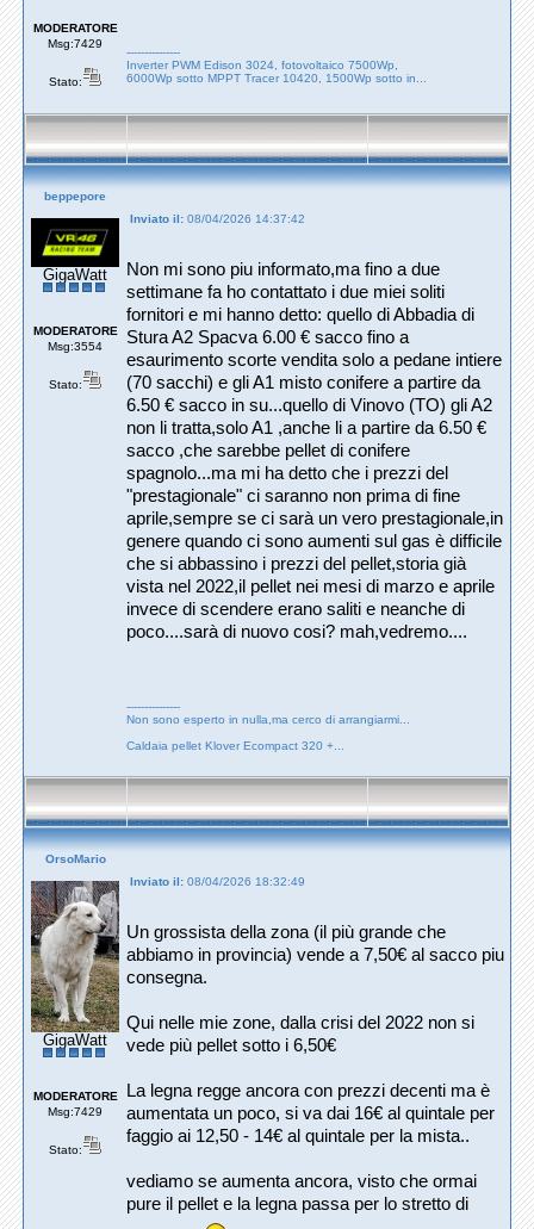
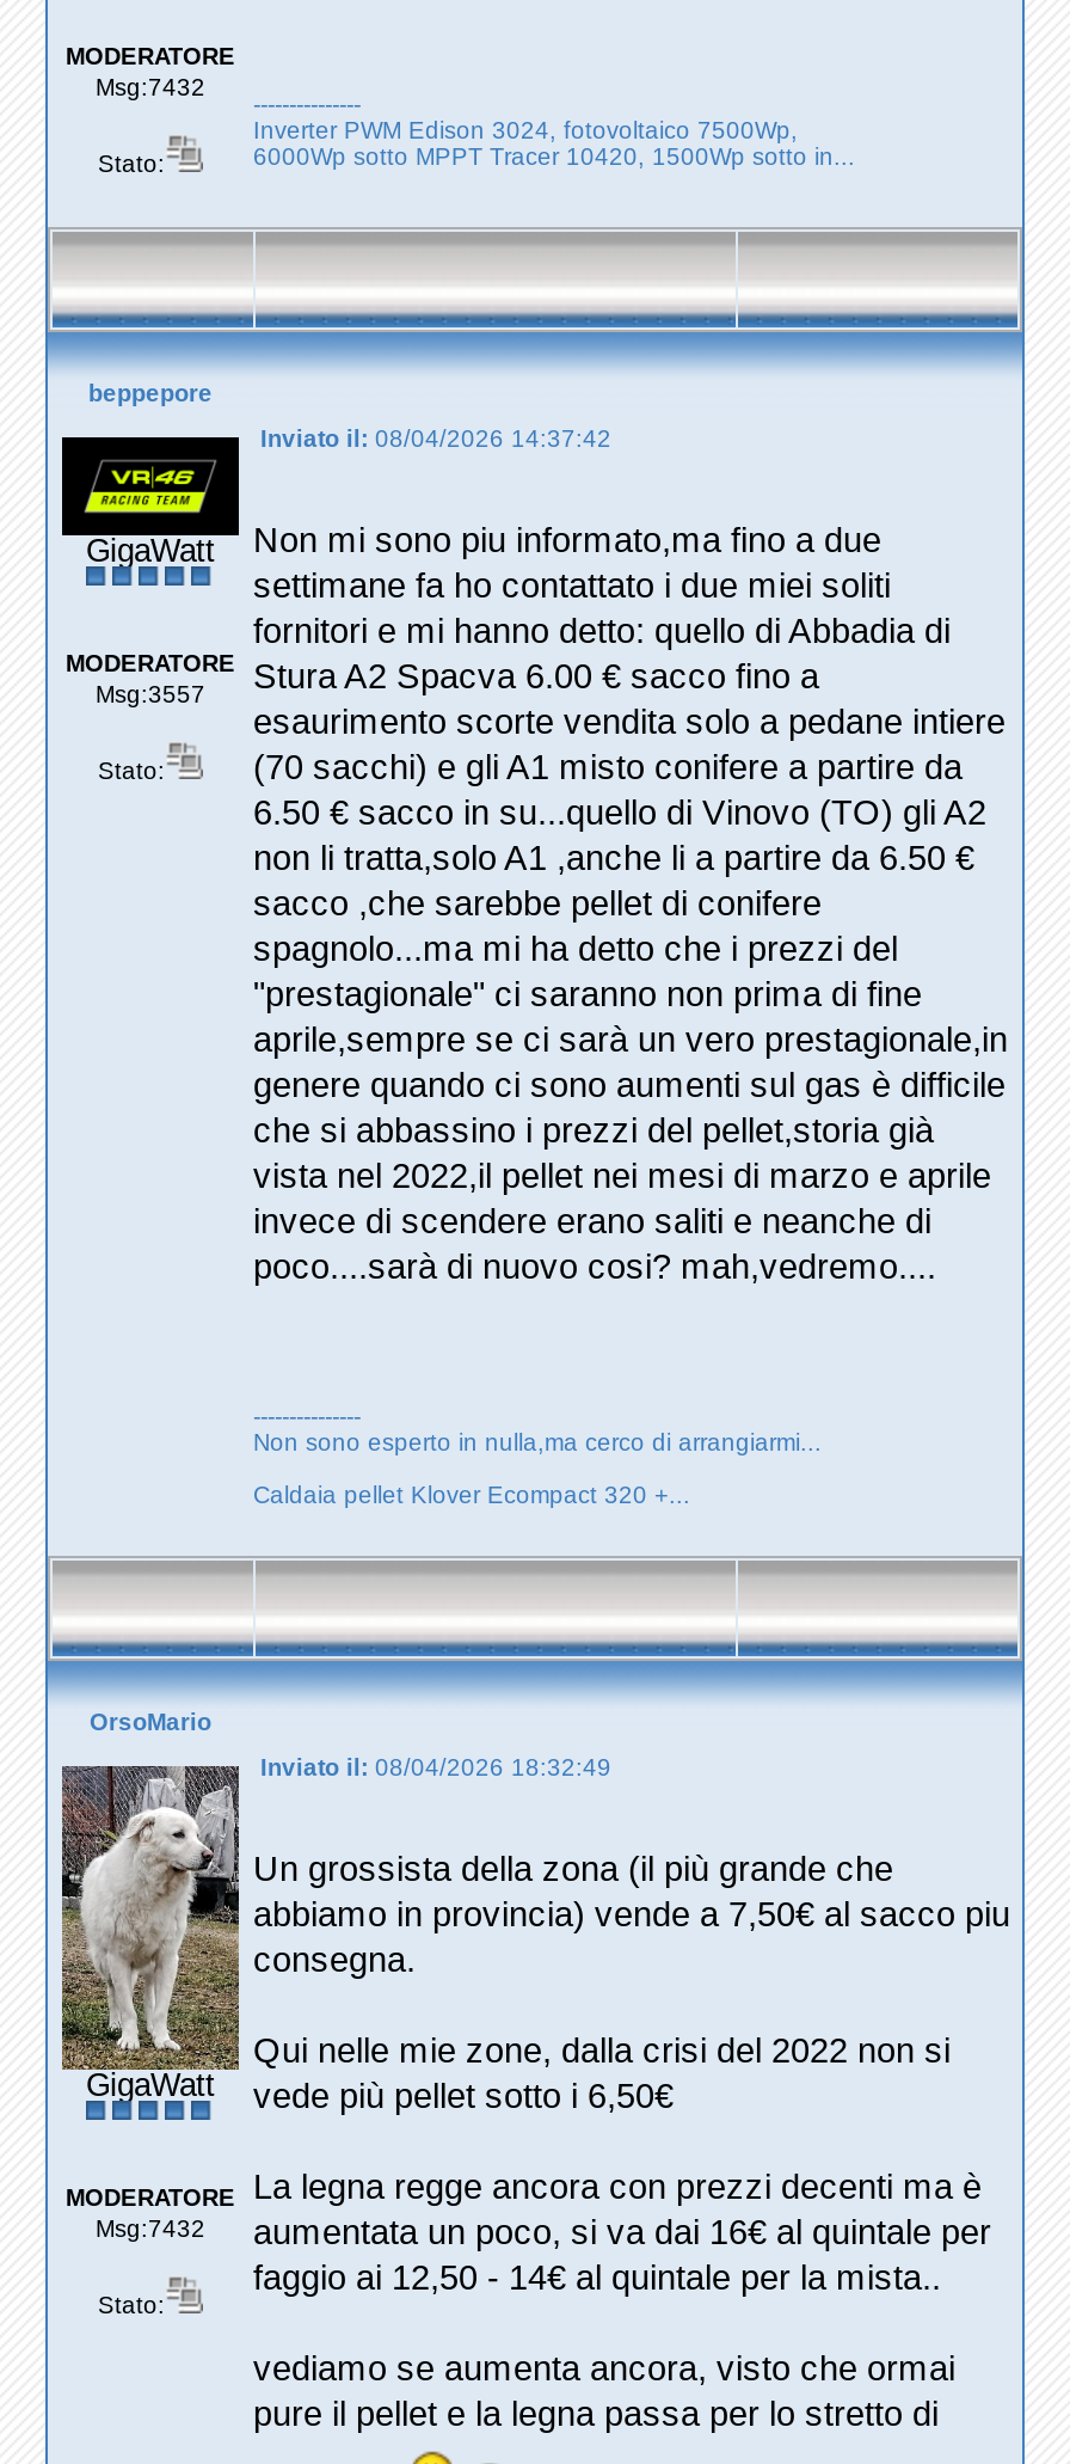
- Msg:7429
+ Msg:7432

- MODERATORE Msg:3554 Stura A2 Spacva 6.00 € sacco fino a
+ MODERATORE Msg:3557 Stura A2 Spacva 6.00 € sacco fino a

- Msg:7429 aumentata un poco, si va dai 16€ al quintale per
+ Msg:7432 aumentata un poco, si va dai 16€ al quintale per
